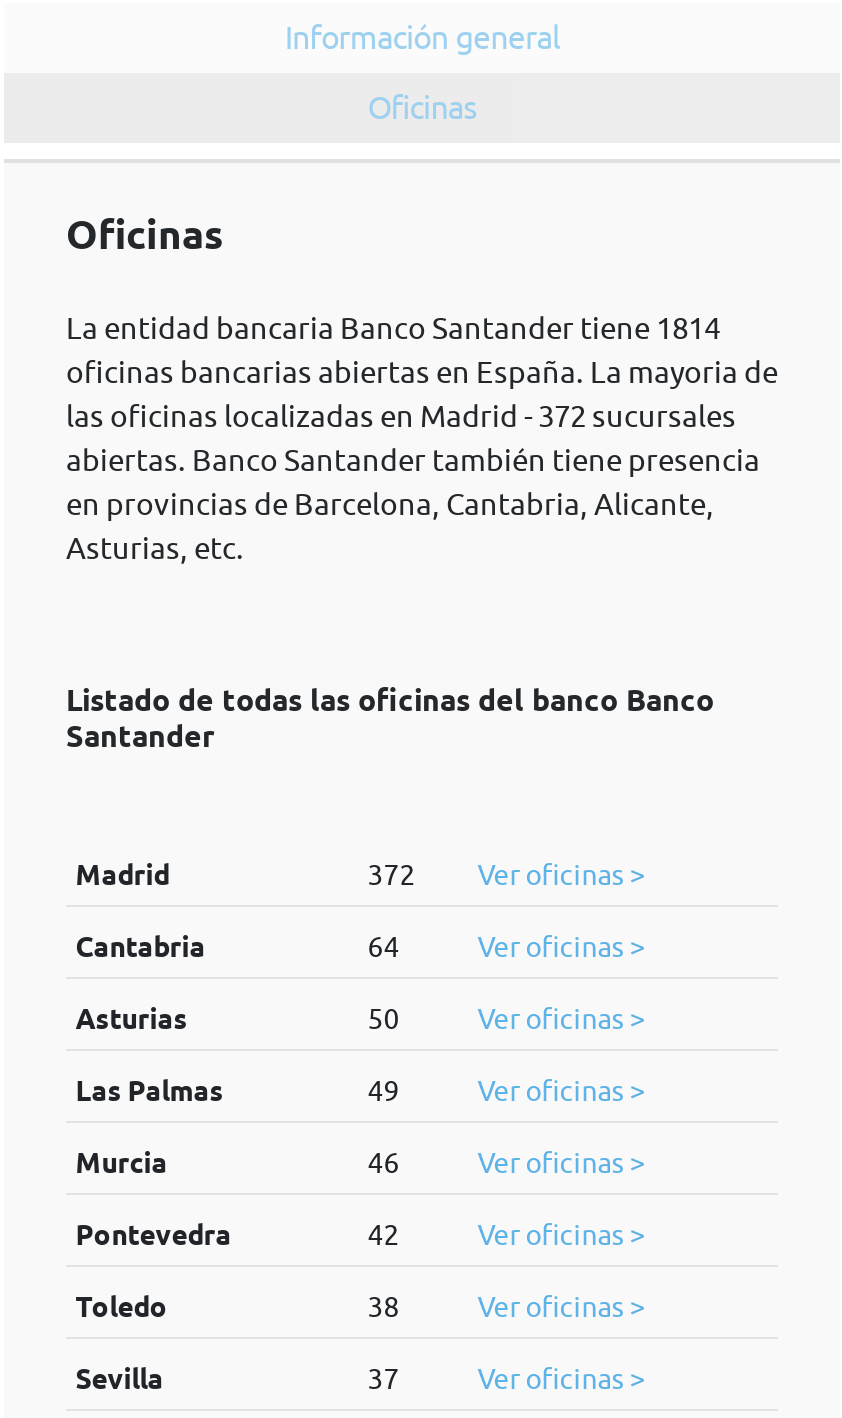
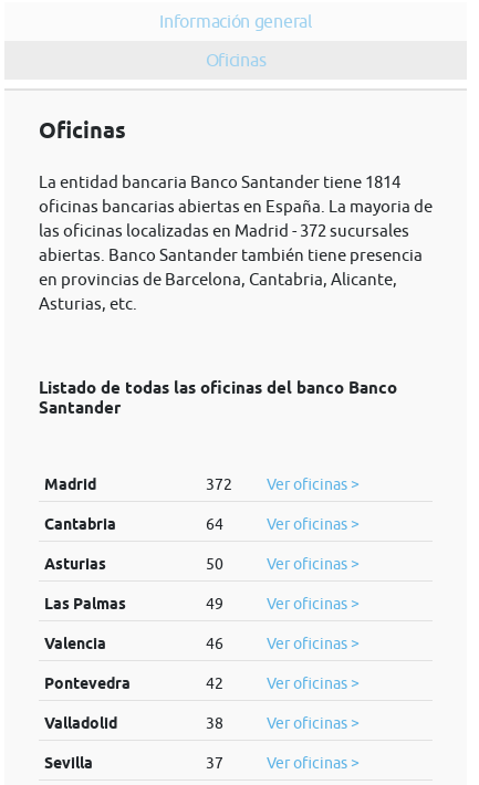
- Murcia
+ Valencia

- Toledo
+ Valladolid
